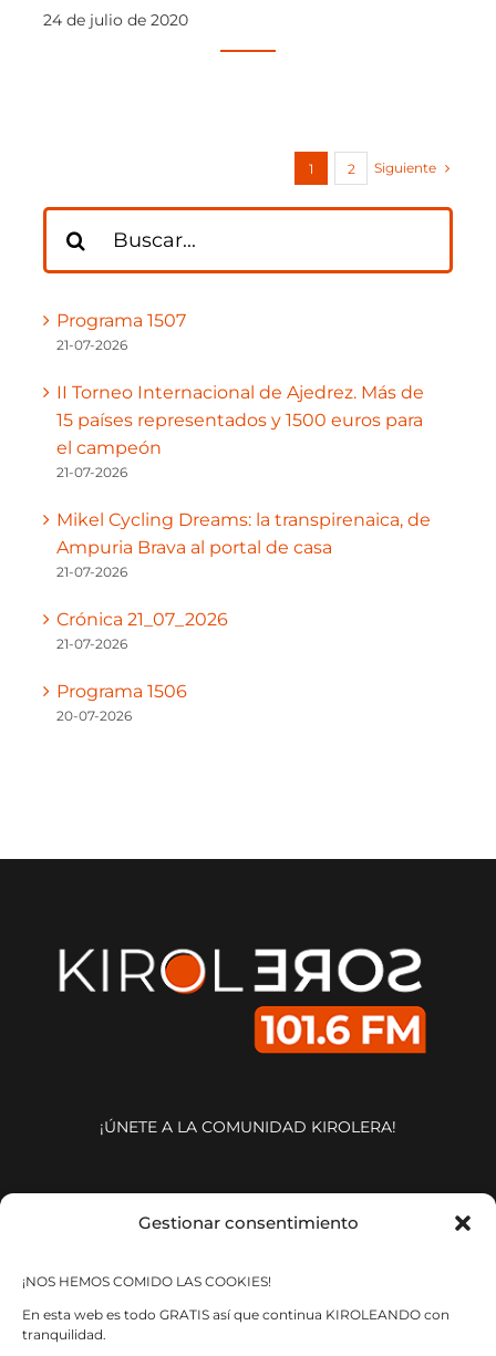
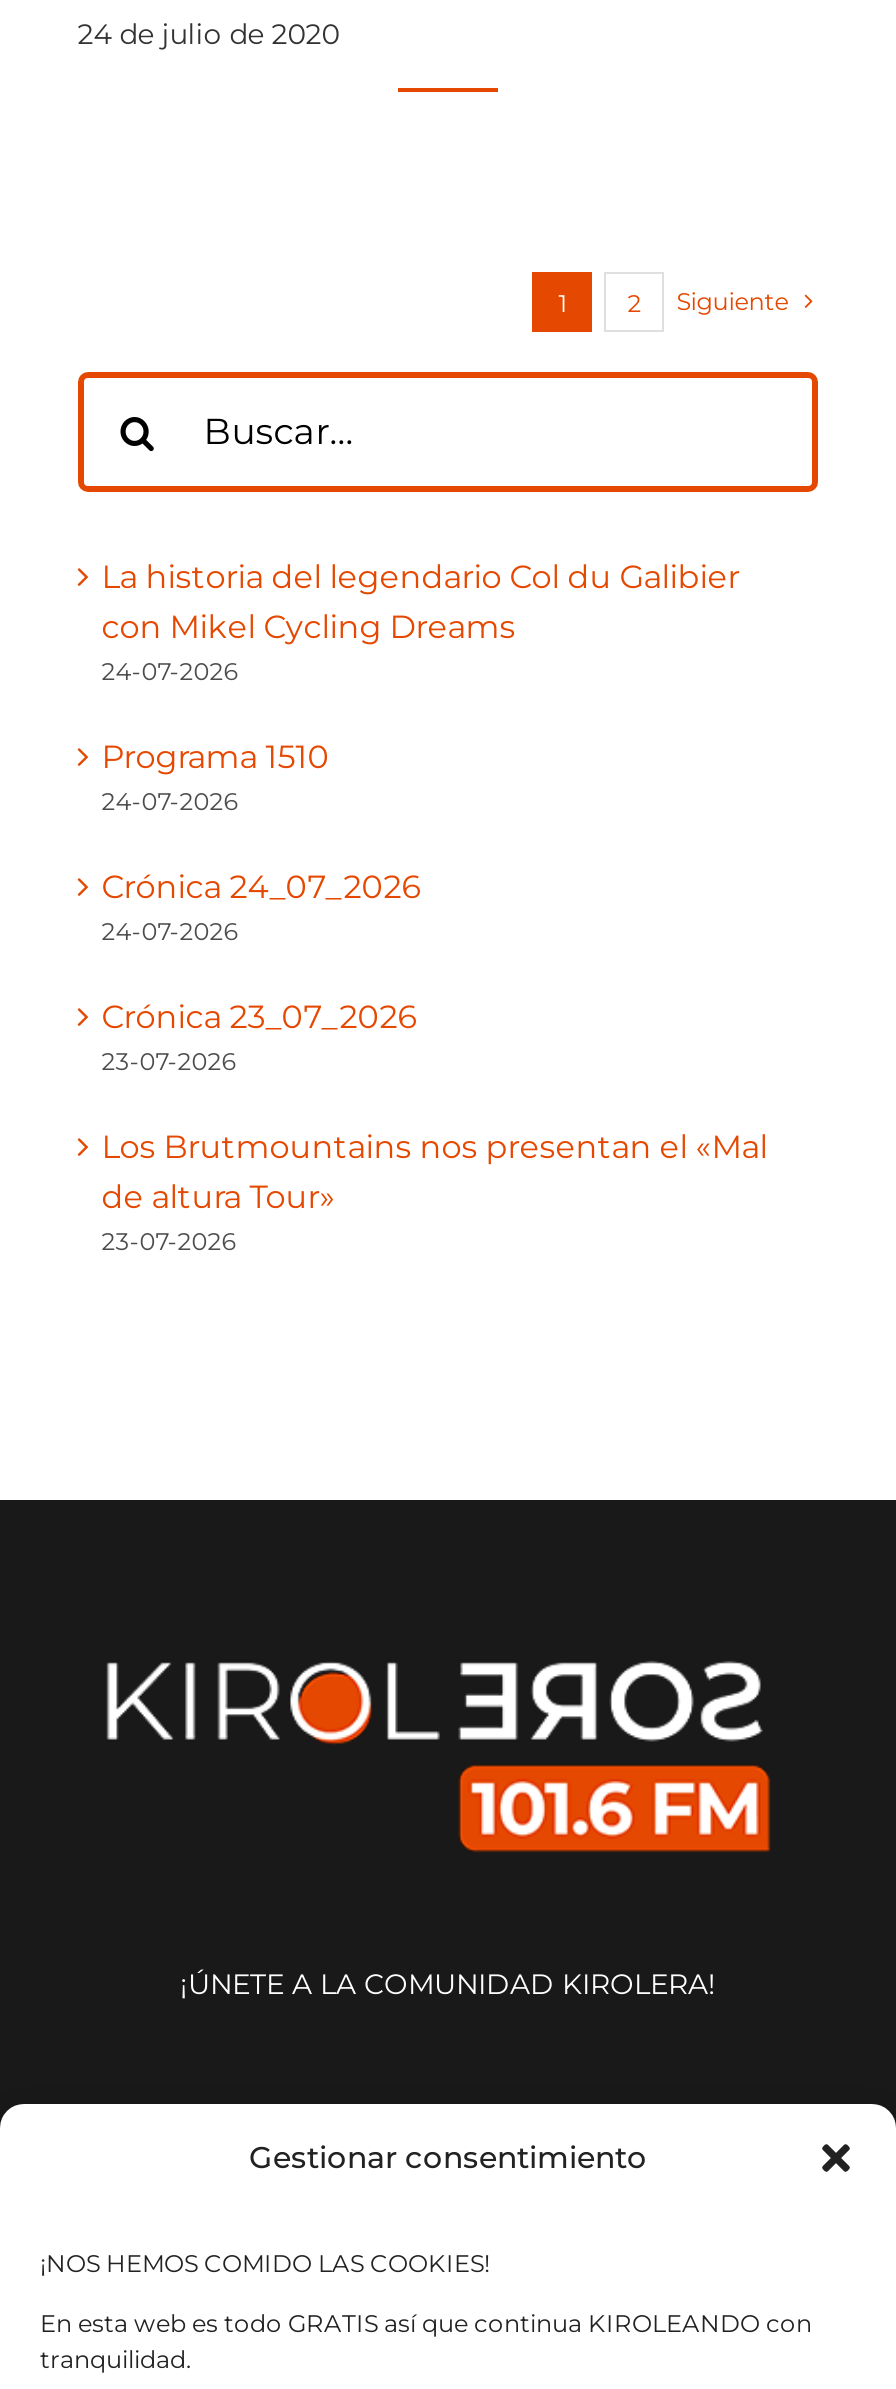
- Programa 1507
- 21-07-2026
+ La historia del legendario Col du Galibier
+ con Mikel Cycling Dreams
+ 24-07-2026

- II Torneo Internacional de Ajedrez. Más de
- 15 países representados y 1500 euros para
- el campeón
- 21-07-2026
+ Programa 1510
+ 24-07-2026

- Mikel Cycling Dreams: la transpirenaica, de
- Ampuria Brava al portal de casa
- 21-07-2026
+ Crónica 24_07_2026
+ 24-07-2026

- Crónica 21_07_2026
- 21-07-2026
+ Crónica 23_07_2026
+ 23-07-2026

- Programa 1506
- 20-07-2026
+ Los Brutmountains nos presentan el «Mal
+ de altura Tour»
+ 23-07-2026
